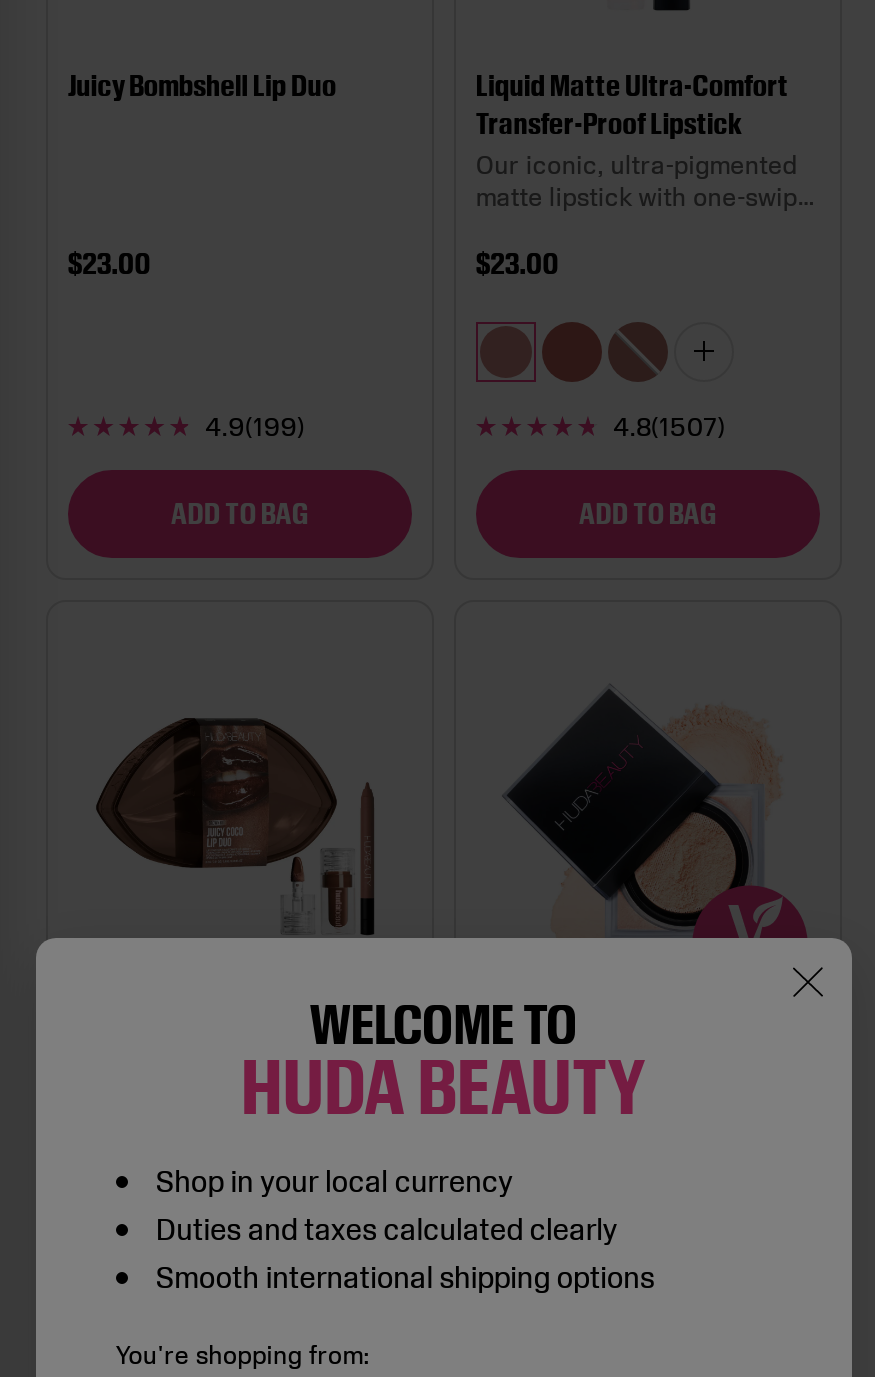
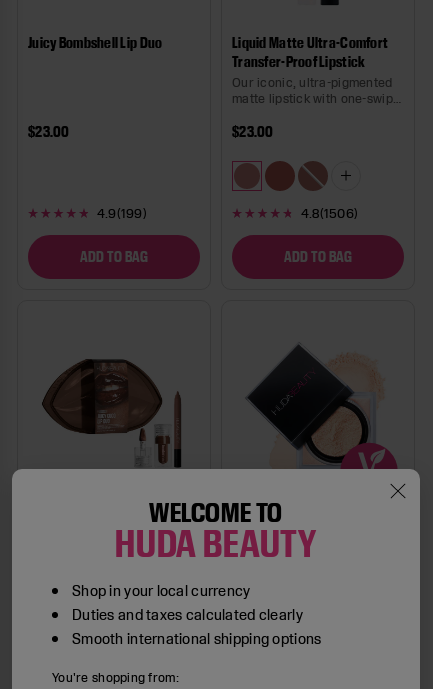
- 4.8(1507)
+ 4.8(1506)
